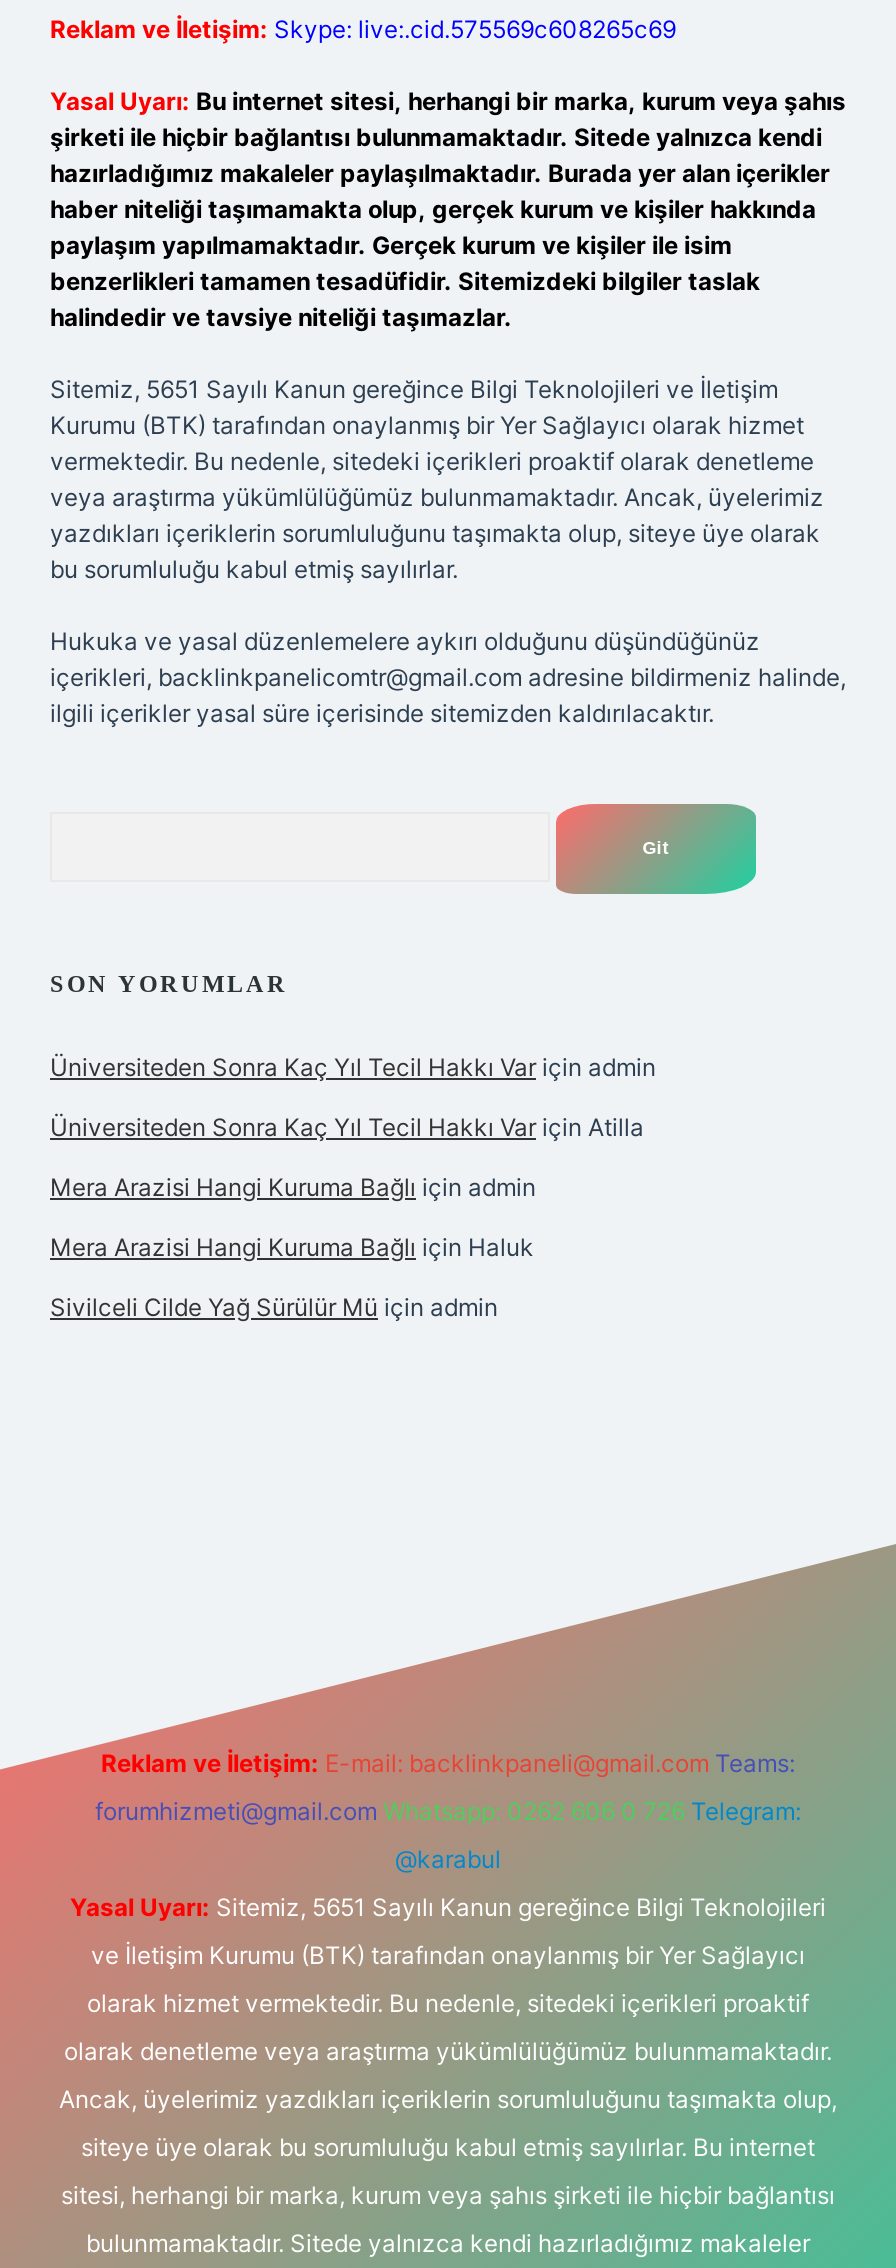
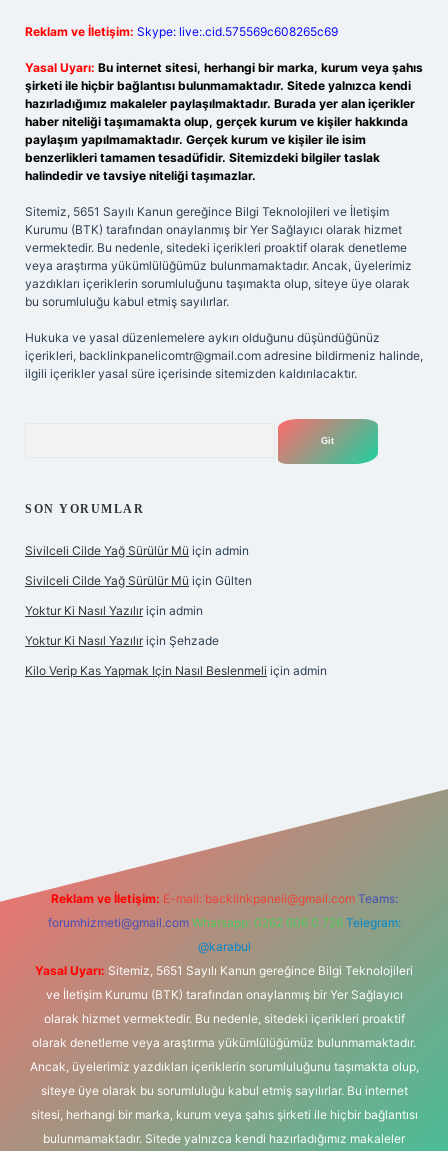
- Üniversiteden Sonra Kaç Yıl Tecil Hakkı Var için admin
- Üniversiteden Sonra Kaç Yıl Tecil Hakkı Var için Atilla
- Mera Arazisi Hangi Kuruma Bağlı için admin
- Mera Arazisi Hangi Kuruma Bağlı için Haluk

moved up: Sivilceli Cilde Yağ Sürülür Mü için admin

+ Sivilceli Cilde Yağ Sürülür Mü için Gülten
+ Yoktur Ki Nasıl Yazılır için admin
+ Yoktur Ki Nasıl Yazılır için Şehzade
+ Kilo Verip Kas Yapmak Için Nasıl Beslenmeli için admin
